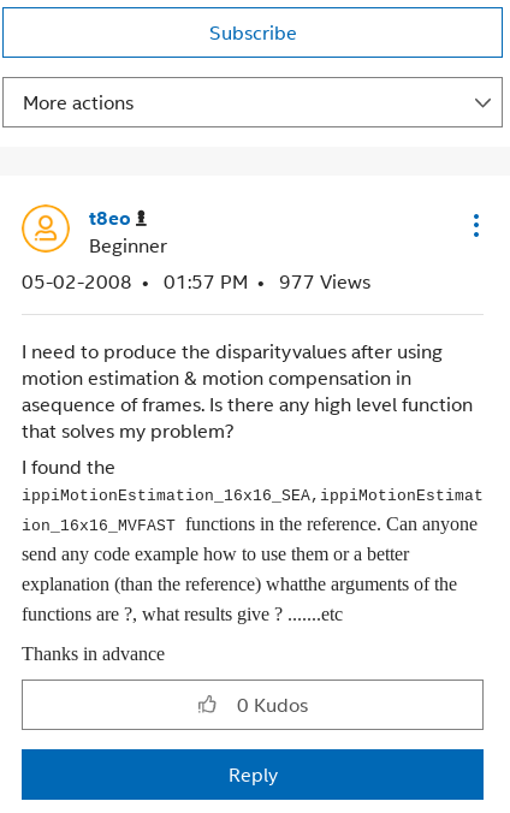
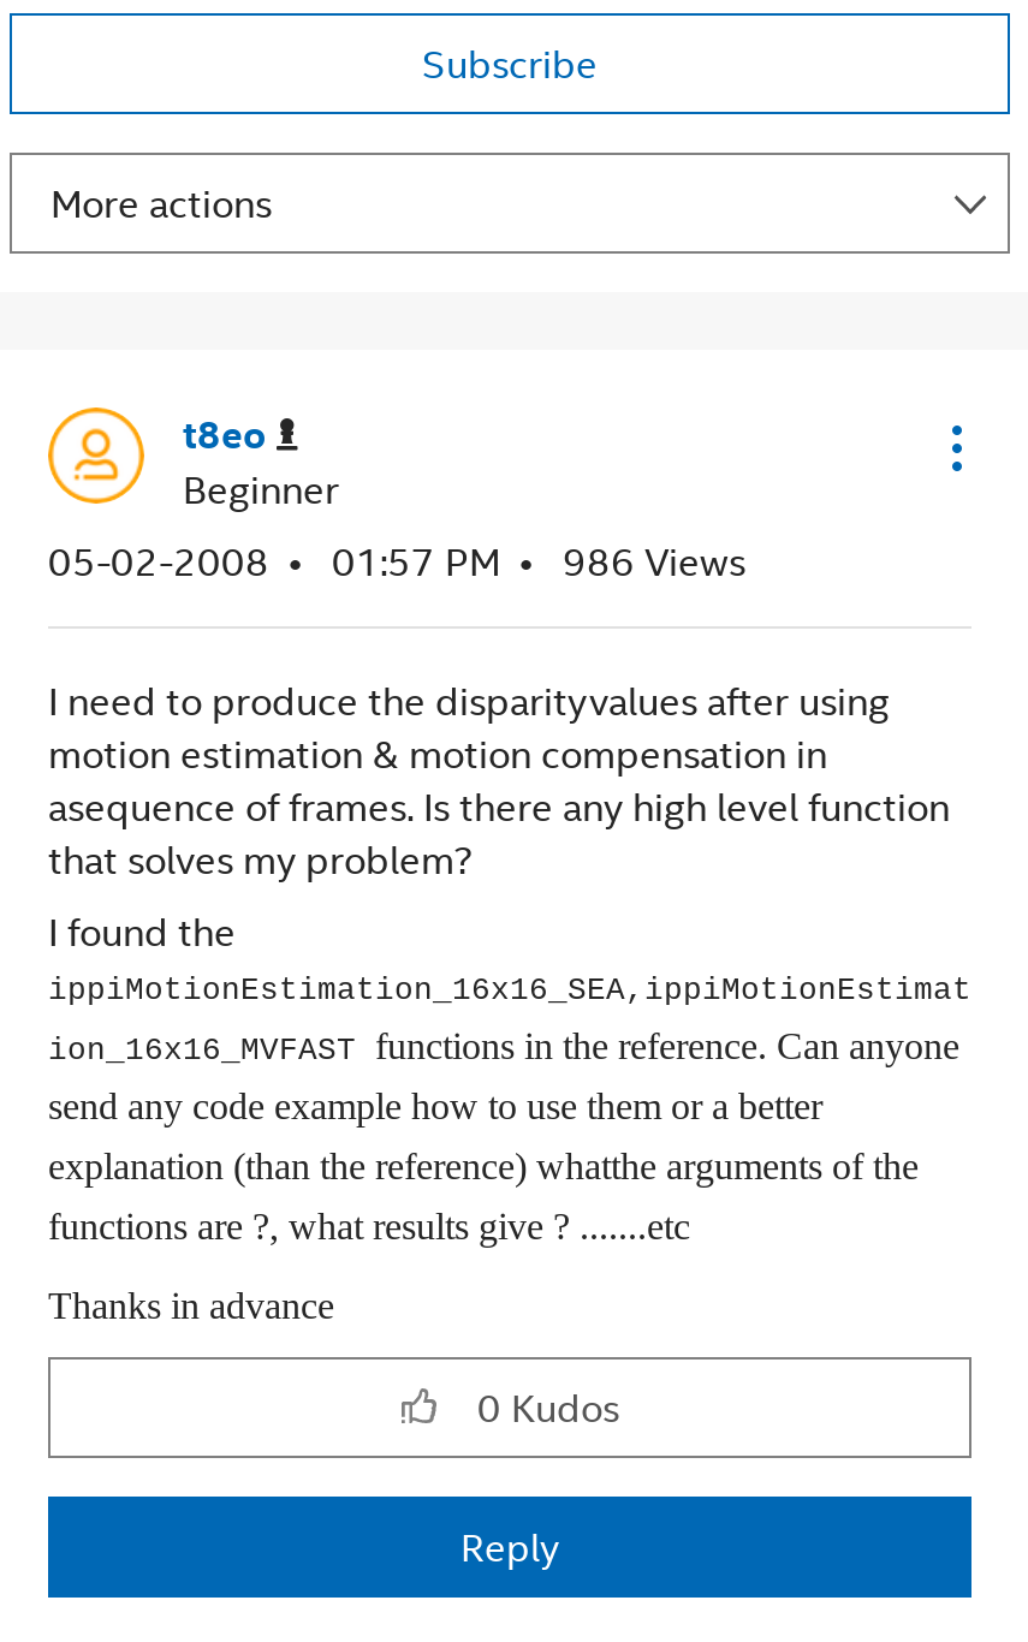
- 05-02-2008 01:57 PM 977 Views
+ 05-02-2008 01:57 PM 986 Views
